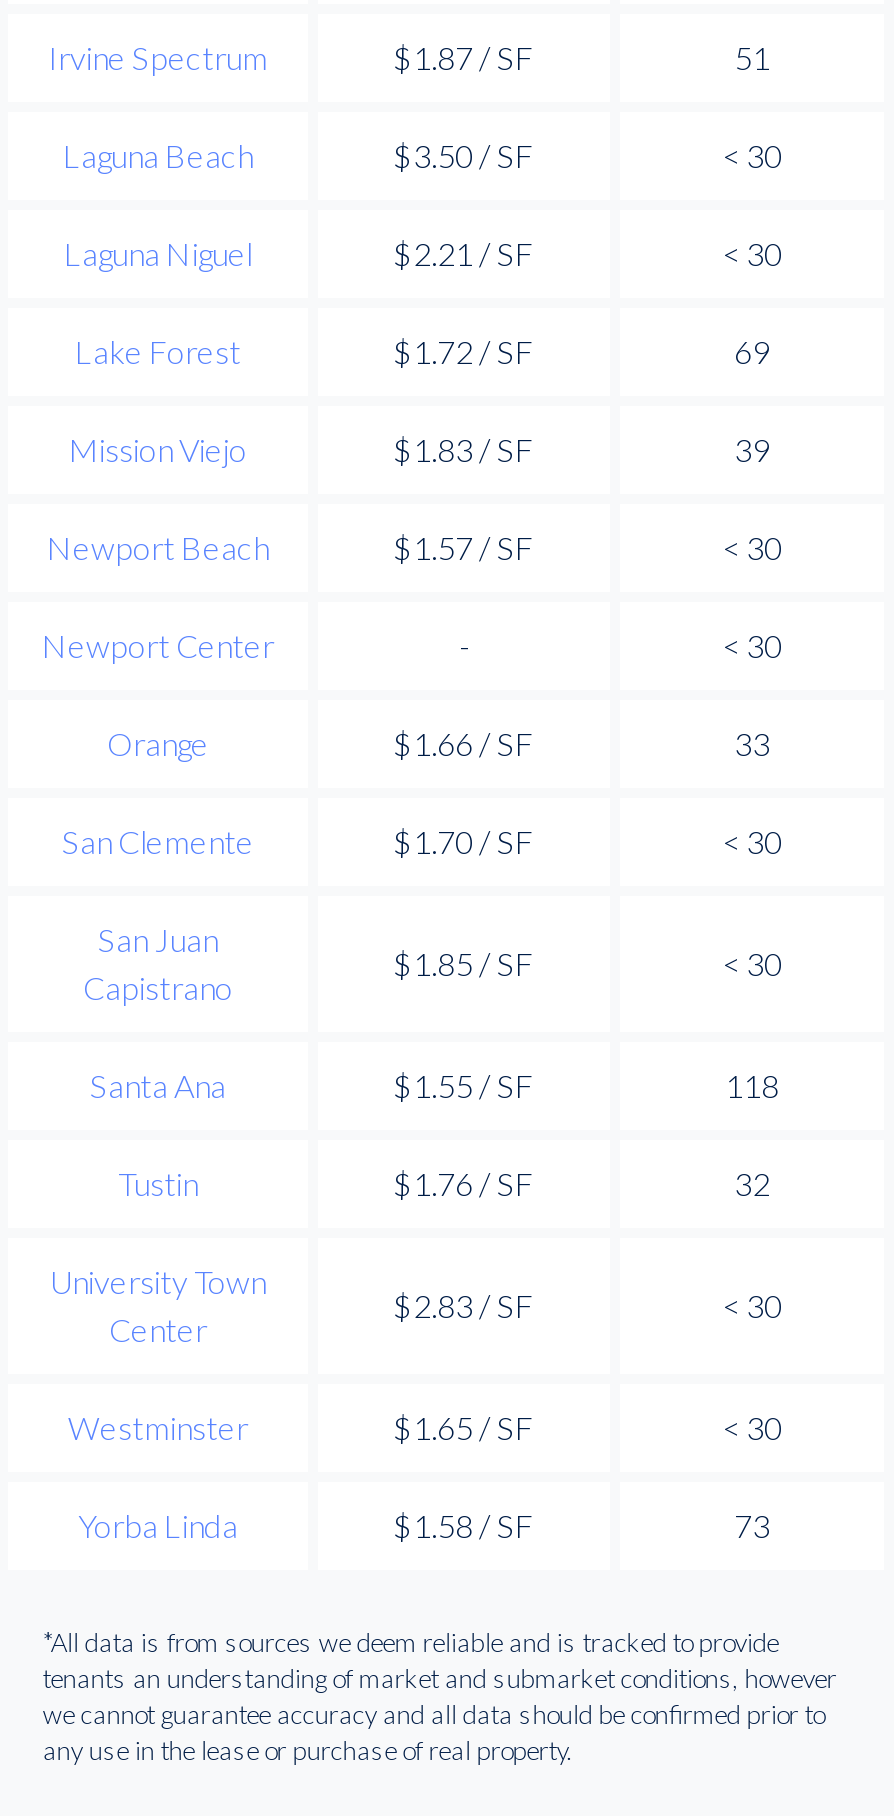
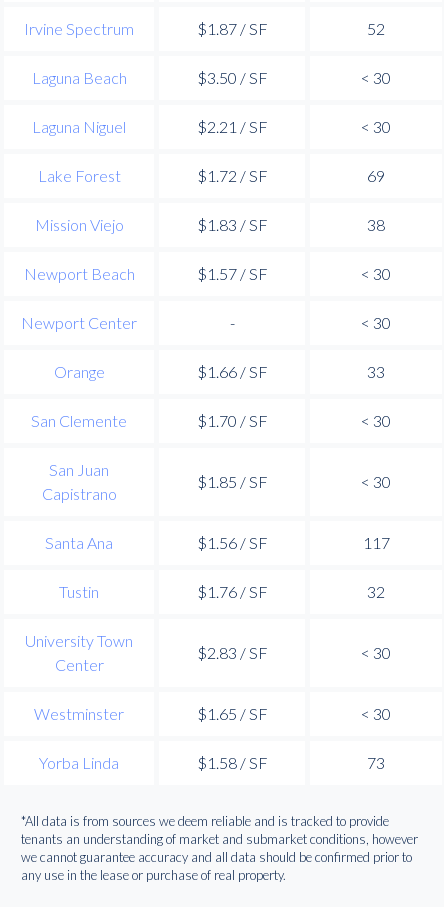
- 51
+ 52

- 39
+ 38

- $1.55 / SF
+ $1.56 / SF

- 118
+ 117
